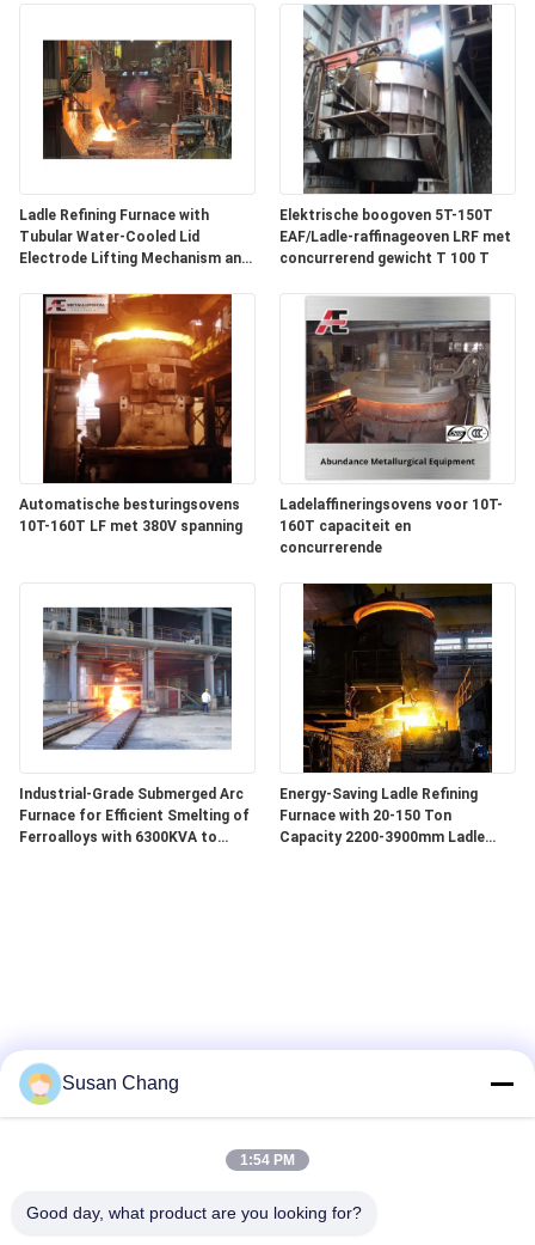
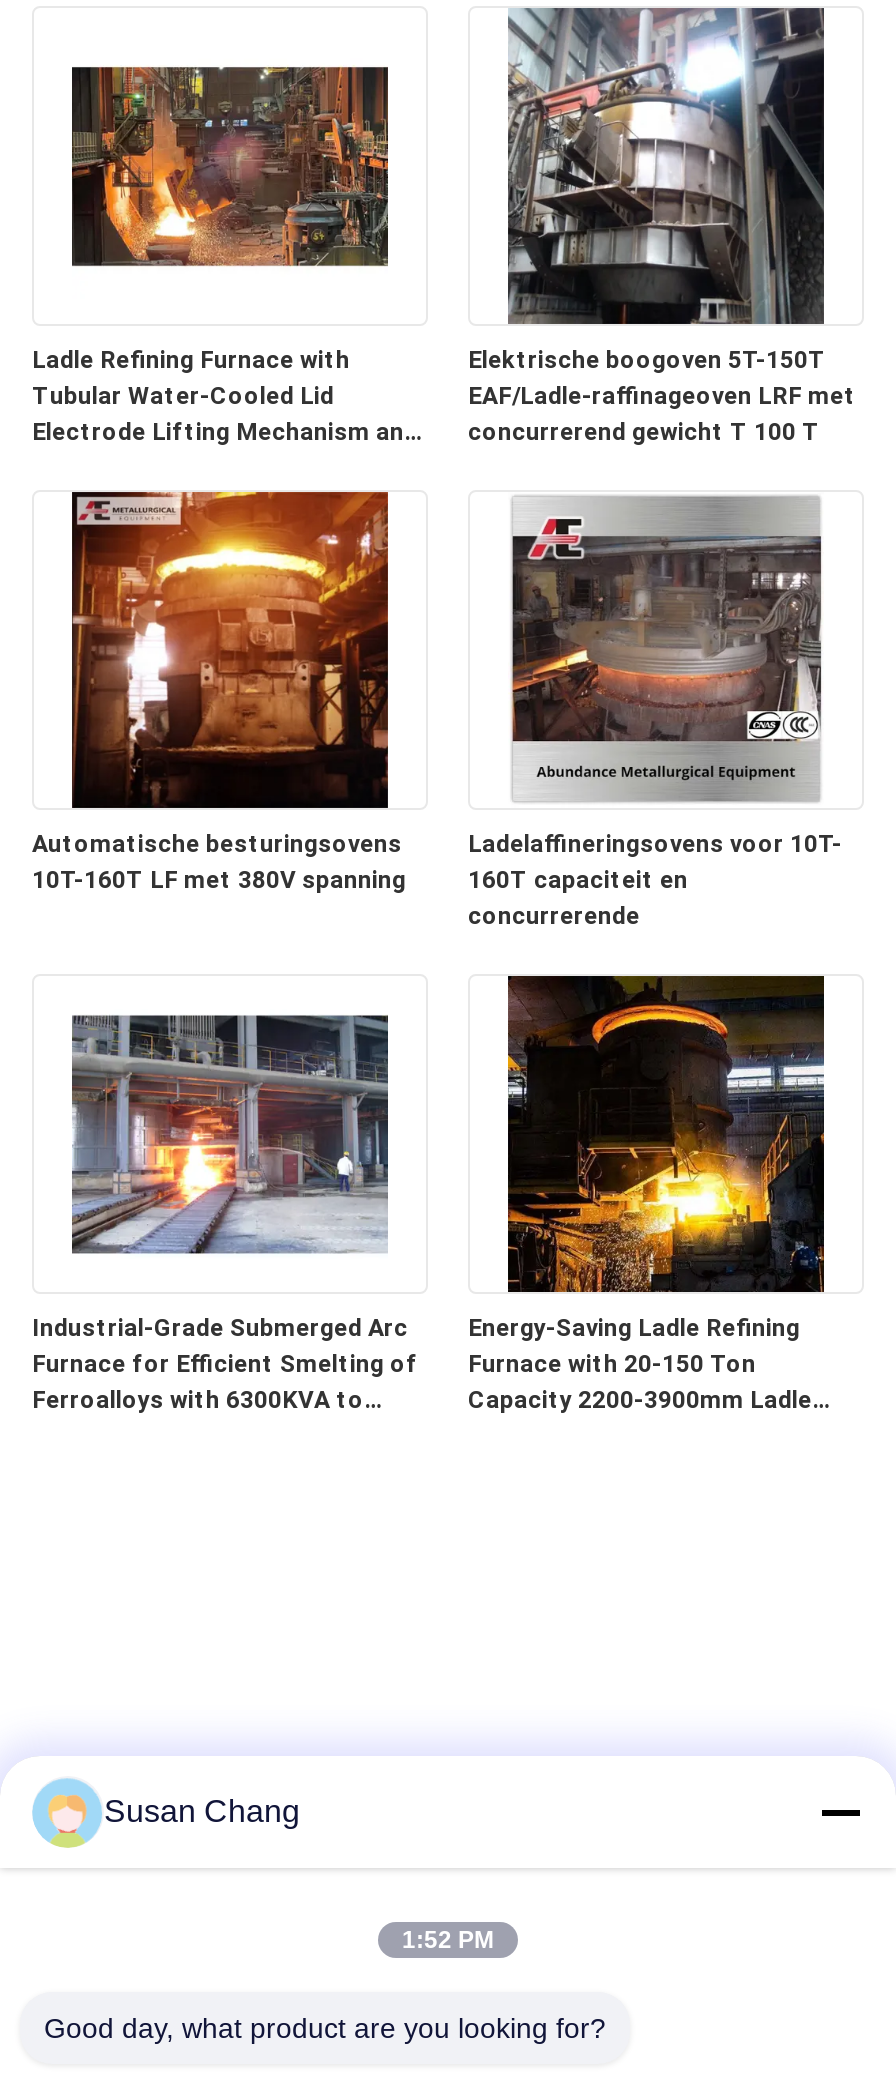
- 1:54 PM
+ 1:52 PM
